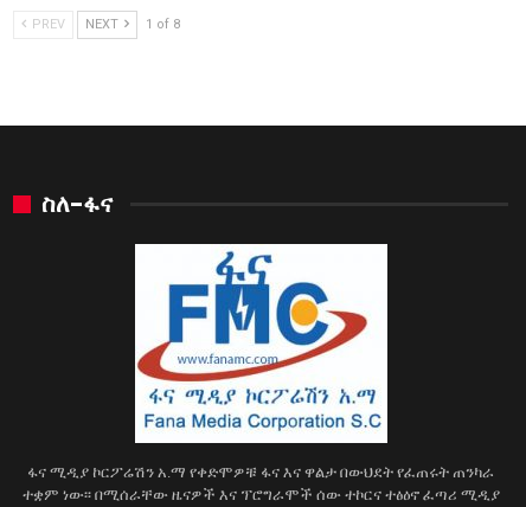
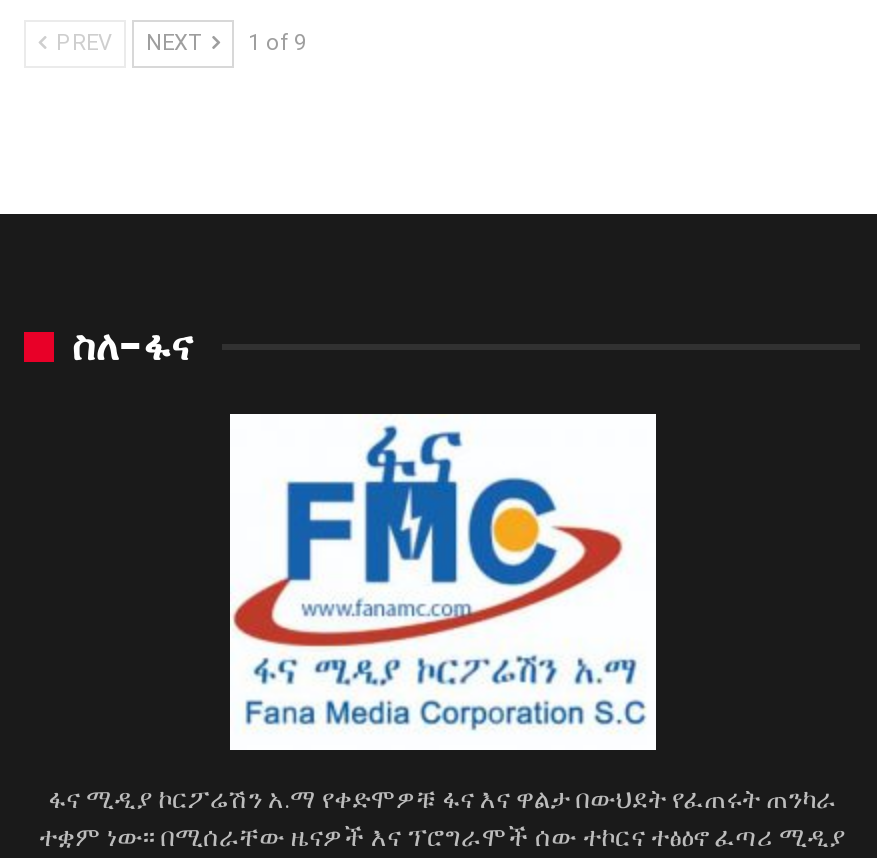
- PREV NEXT 1 of 8
+ PREV NEXT 1 of 9
